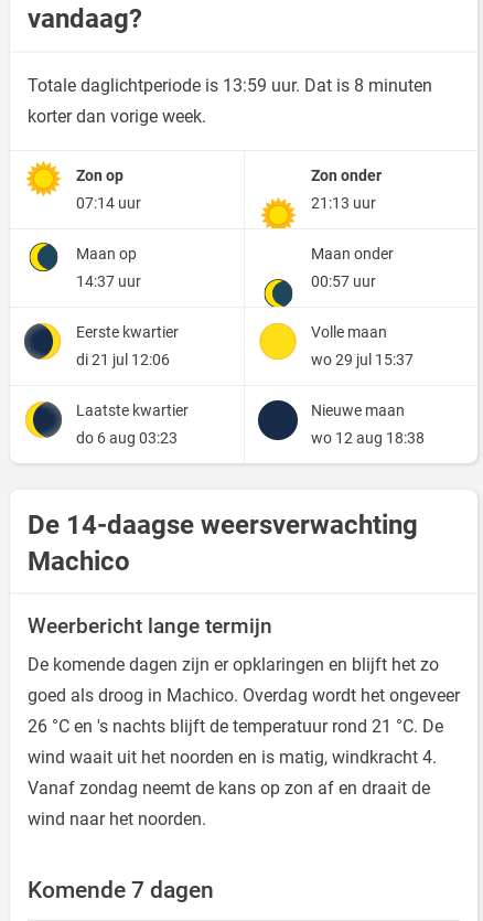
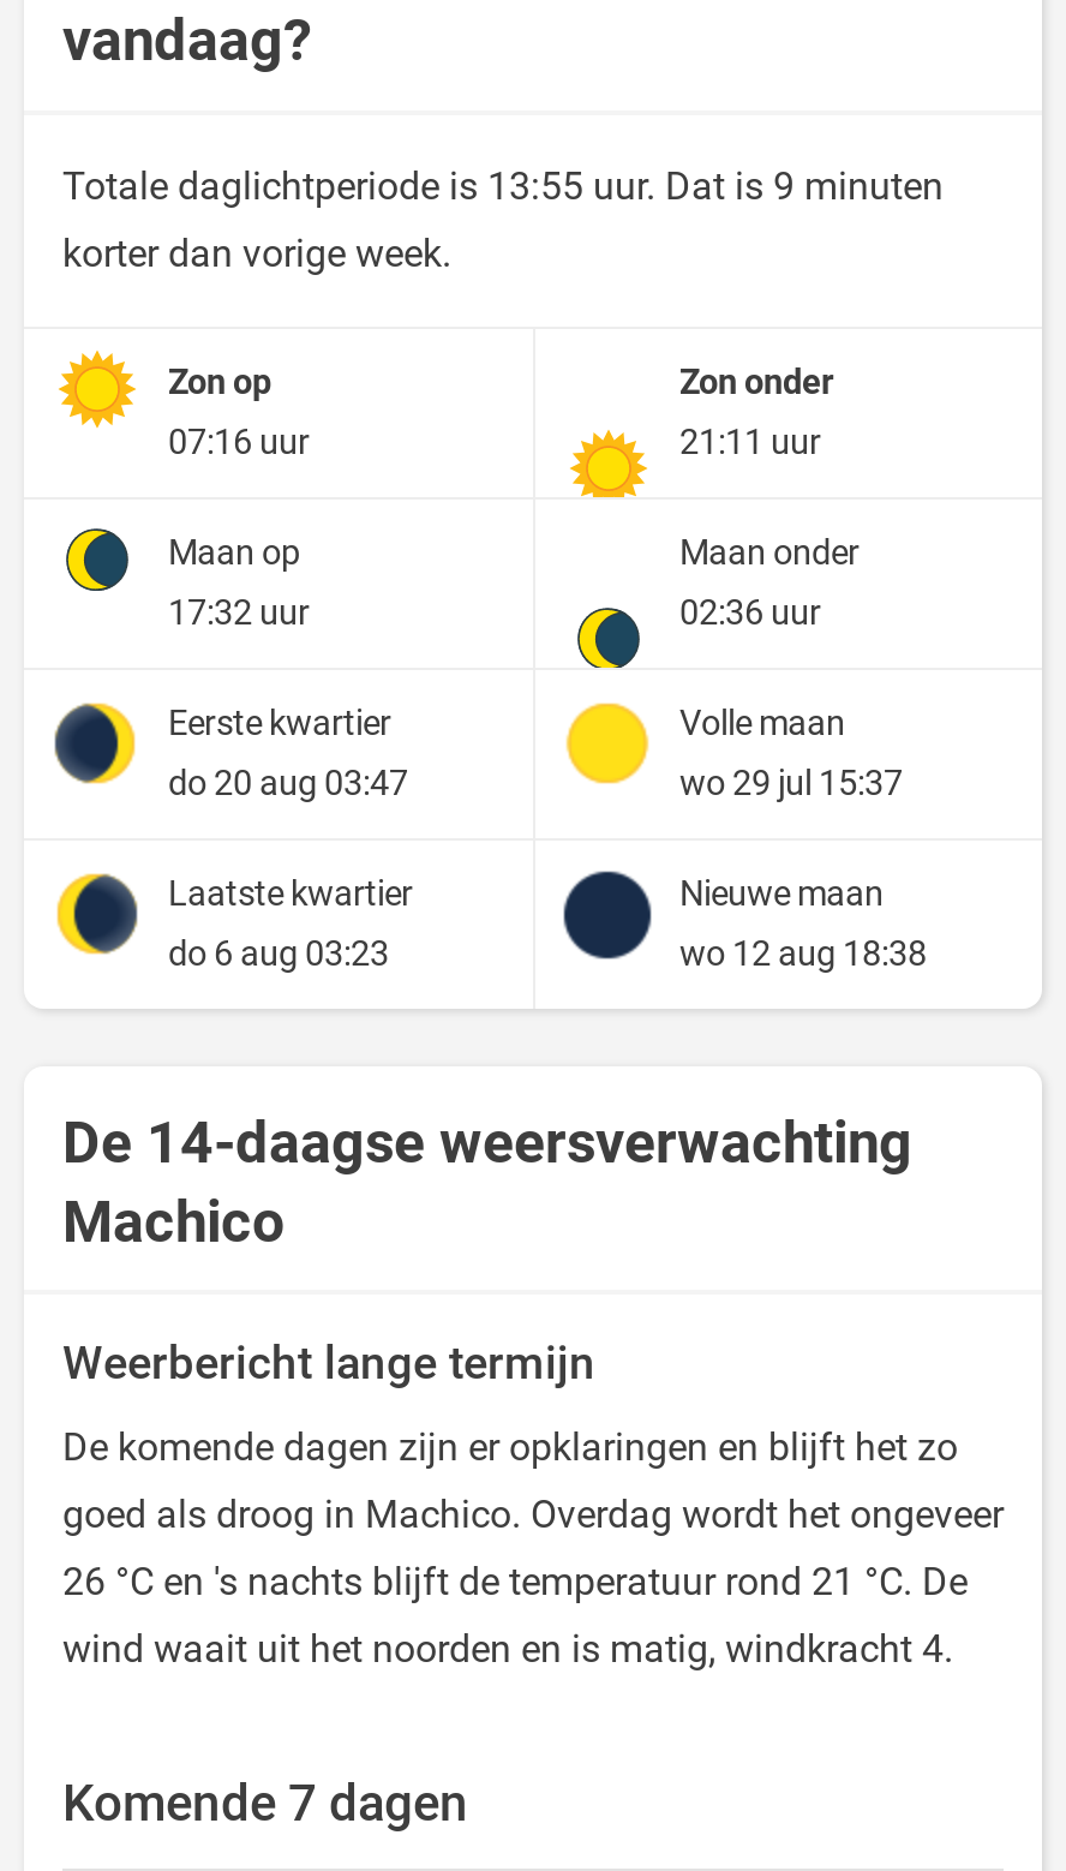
- Totale daglichtperiode is 13:59 uur. Dat is 8 minuten
+ Totale daglichtperiode is 13:55 uur. Dat is 9 minuten

- 07:14 uur
+ 07:16 uur

- 21:13 uur
+ 21:11 uur

- 14:37 uur
+ 17:32 uur

- 00:57 uur
+ 02:36 uur

- di 21 jul 12:06
+ do 20 aug 03:47

- Vanaf zondag neemt de kans op zon af en draait de
- wind naar het noorden.
